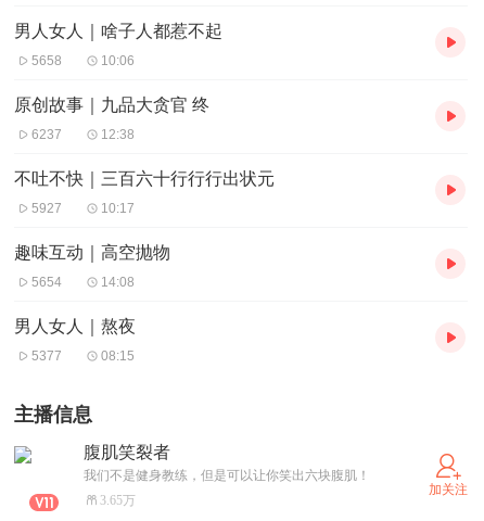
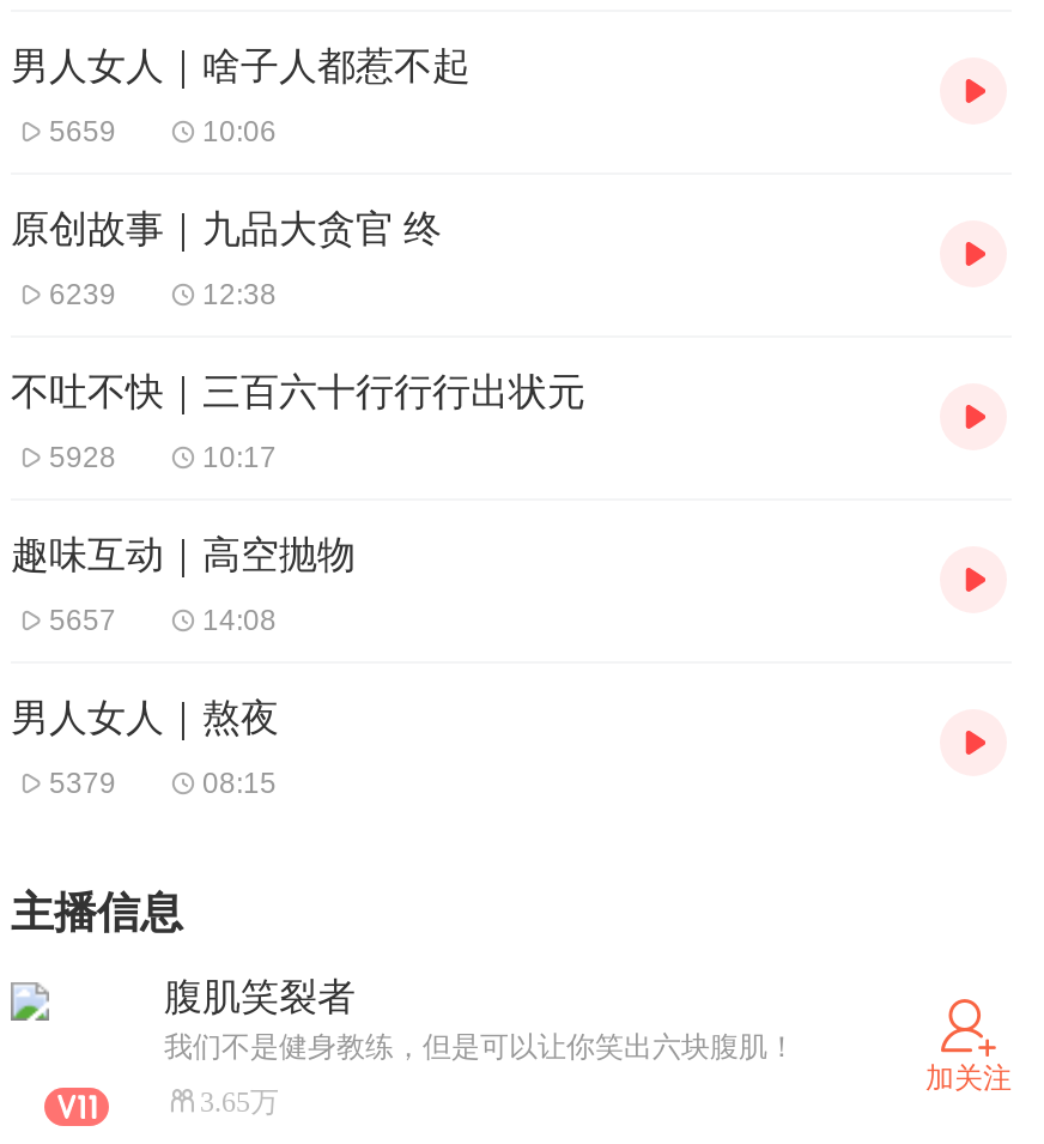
- 5658
+ 5659

- 6237
+ 6239

- 5927
+ 5928

- 5654
+ 5657

- 5377
+ 5379
